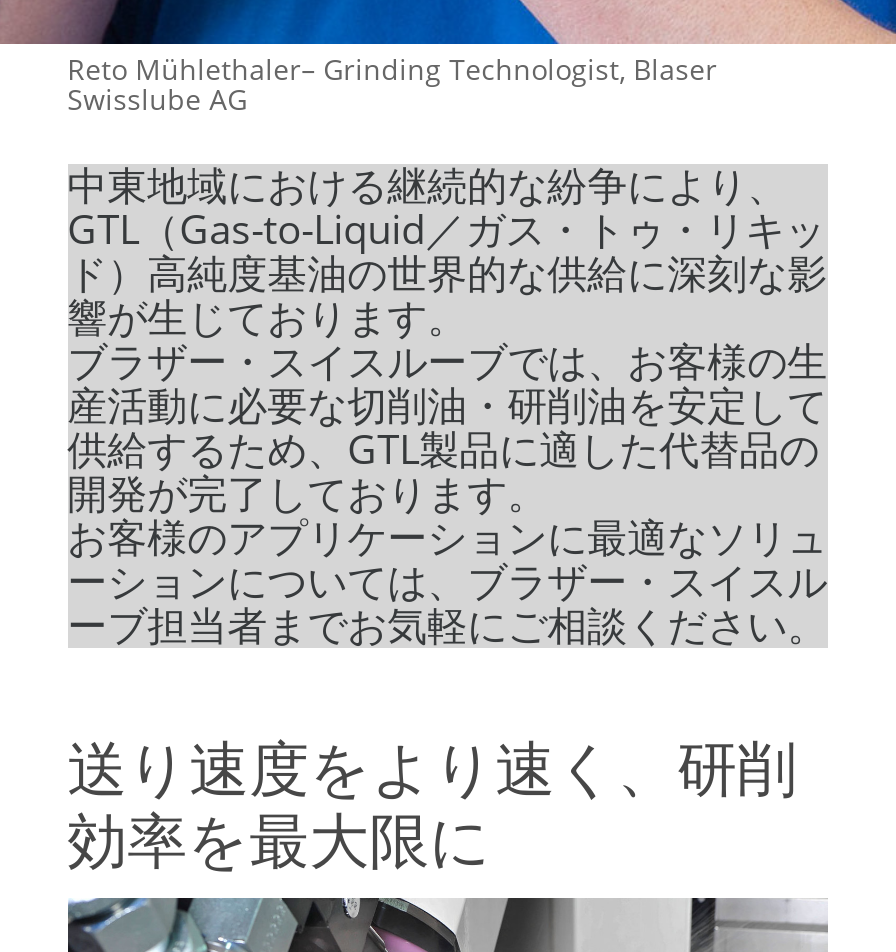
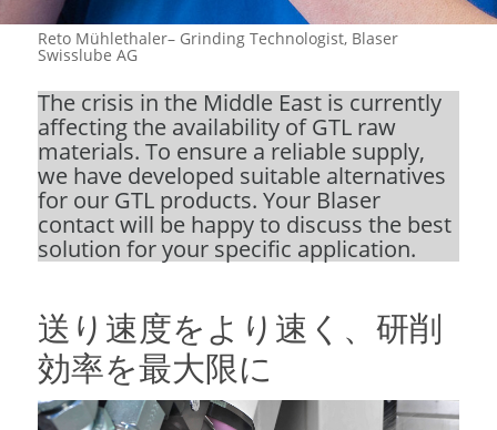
- 中東地域における継続的な紛争により、
- GTL（Gas-to-Liquid／ガス・トゥ・リキッ
- ド）高純度基油の世界的な供給に深刻な影
- 響が生じております。
- ブラザー・スイスルーブでは、お客様の生
- 産活動に必要な切削油・研削油を安定して
- 供給するため、GTL製品に適した代替品の
- 開発が完了しております。
- お客様のアプリケーションに最適なソリュ
- ーションについては、ブラザー・スイスル
- ーブ担当者までお気軽にご相談ください。
+ The crisis in the Middle East is currently
+ affecting the availability of GTL raw
+ materials. To ensure a reliable supply,
+ we have developed suitable alternatives
+ for our GTL products. Your Blaser
+ contact will be happy to discuss the best
+ solution for your specific application.
